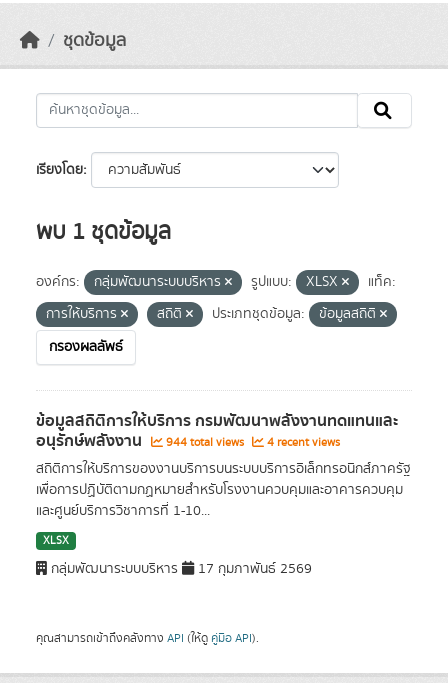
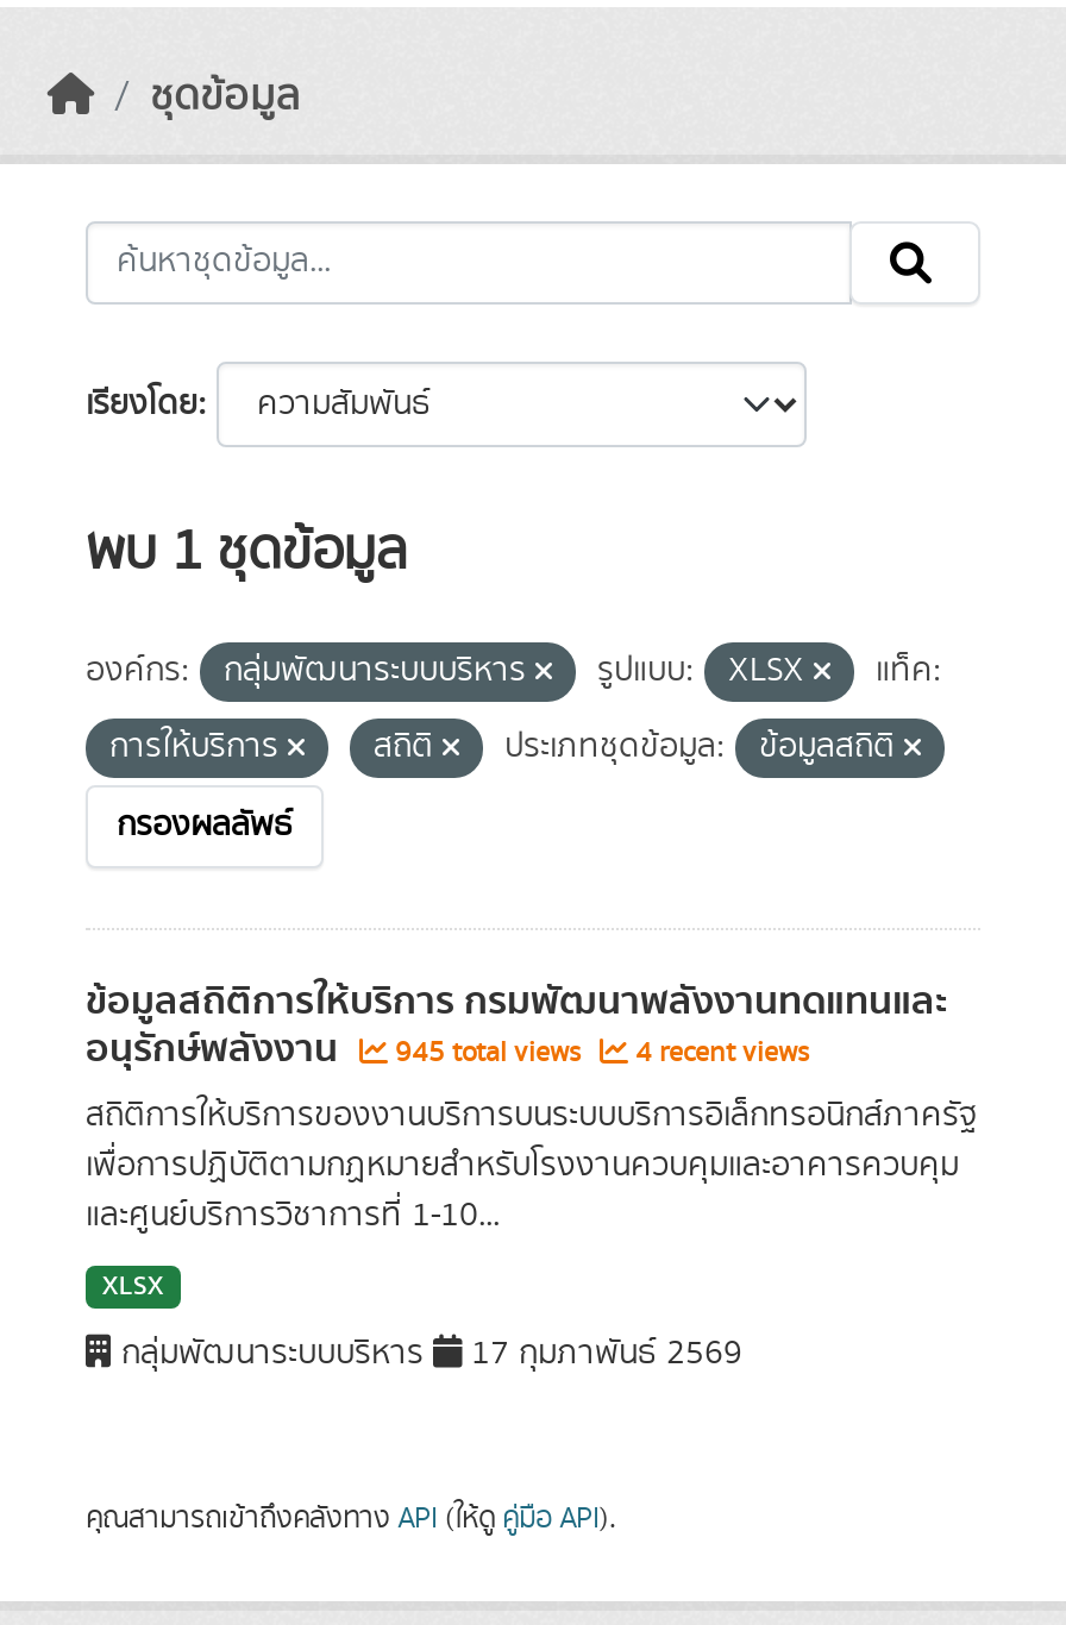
- อนุรักษ์พลังงาน 944 total views 4 recent views
+ อนุรักษ์พลังงาน 945 total views 4 recent views
